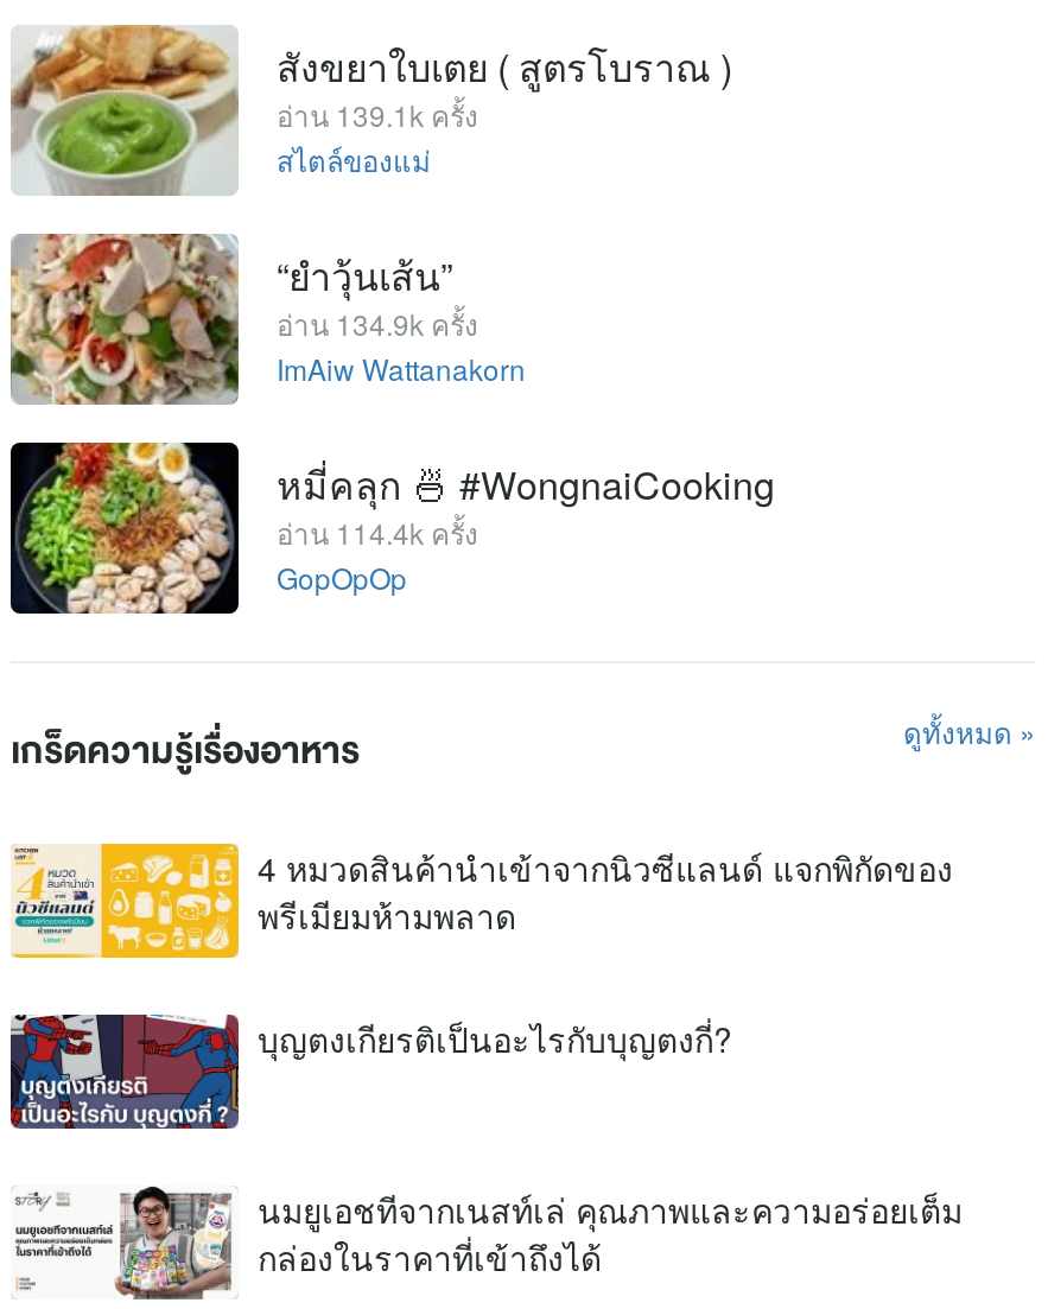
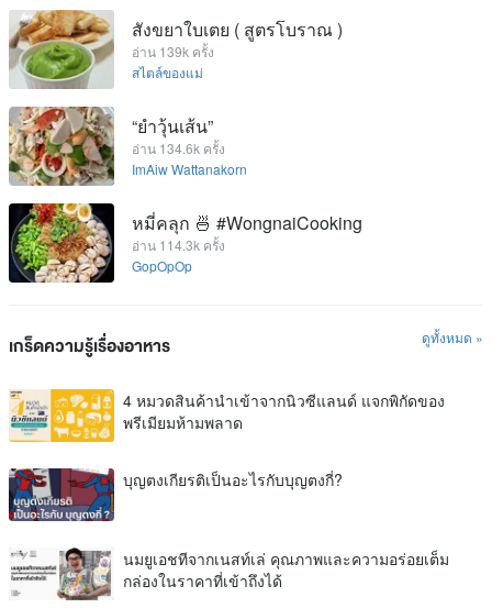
- อ่าน 139.1k ครั้ง
+ อ่าน 139k ครั้ง

- อ่าน 134.9k ครั้ง
+ อ่าน 134.6k ครั้ง

- อ่าน 114.4k ครั้ง
+ อ่าน 114.3k ครั้ง
